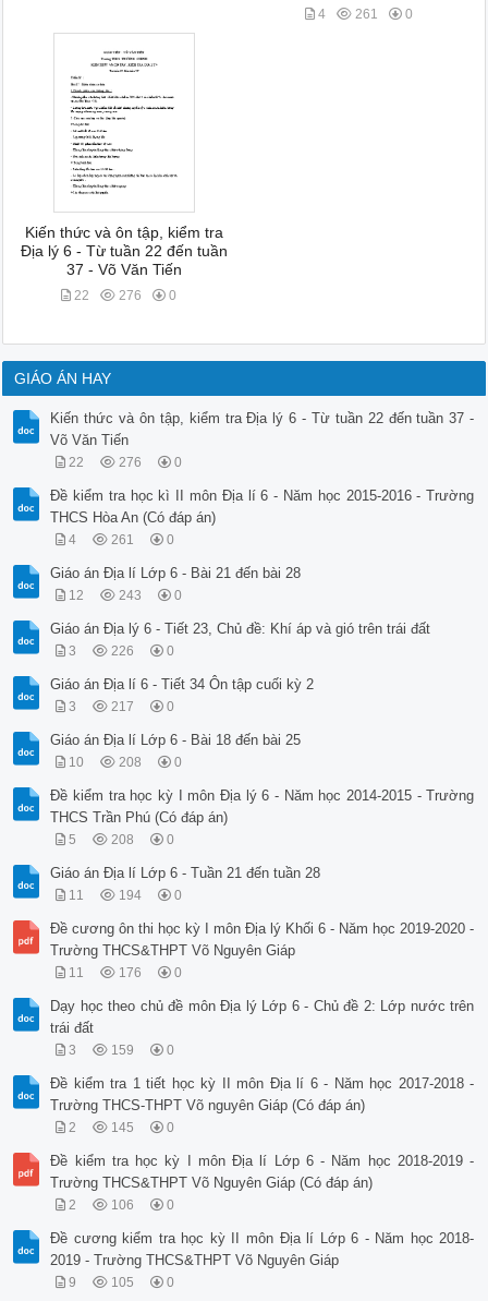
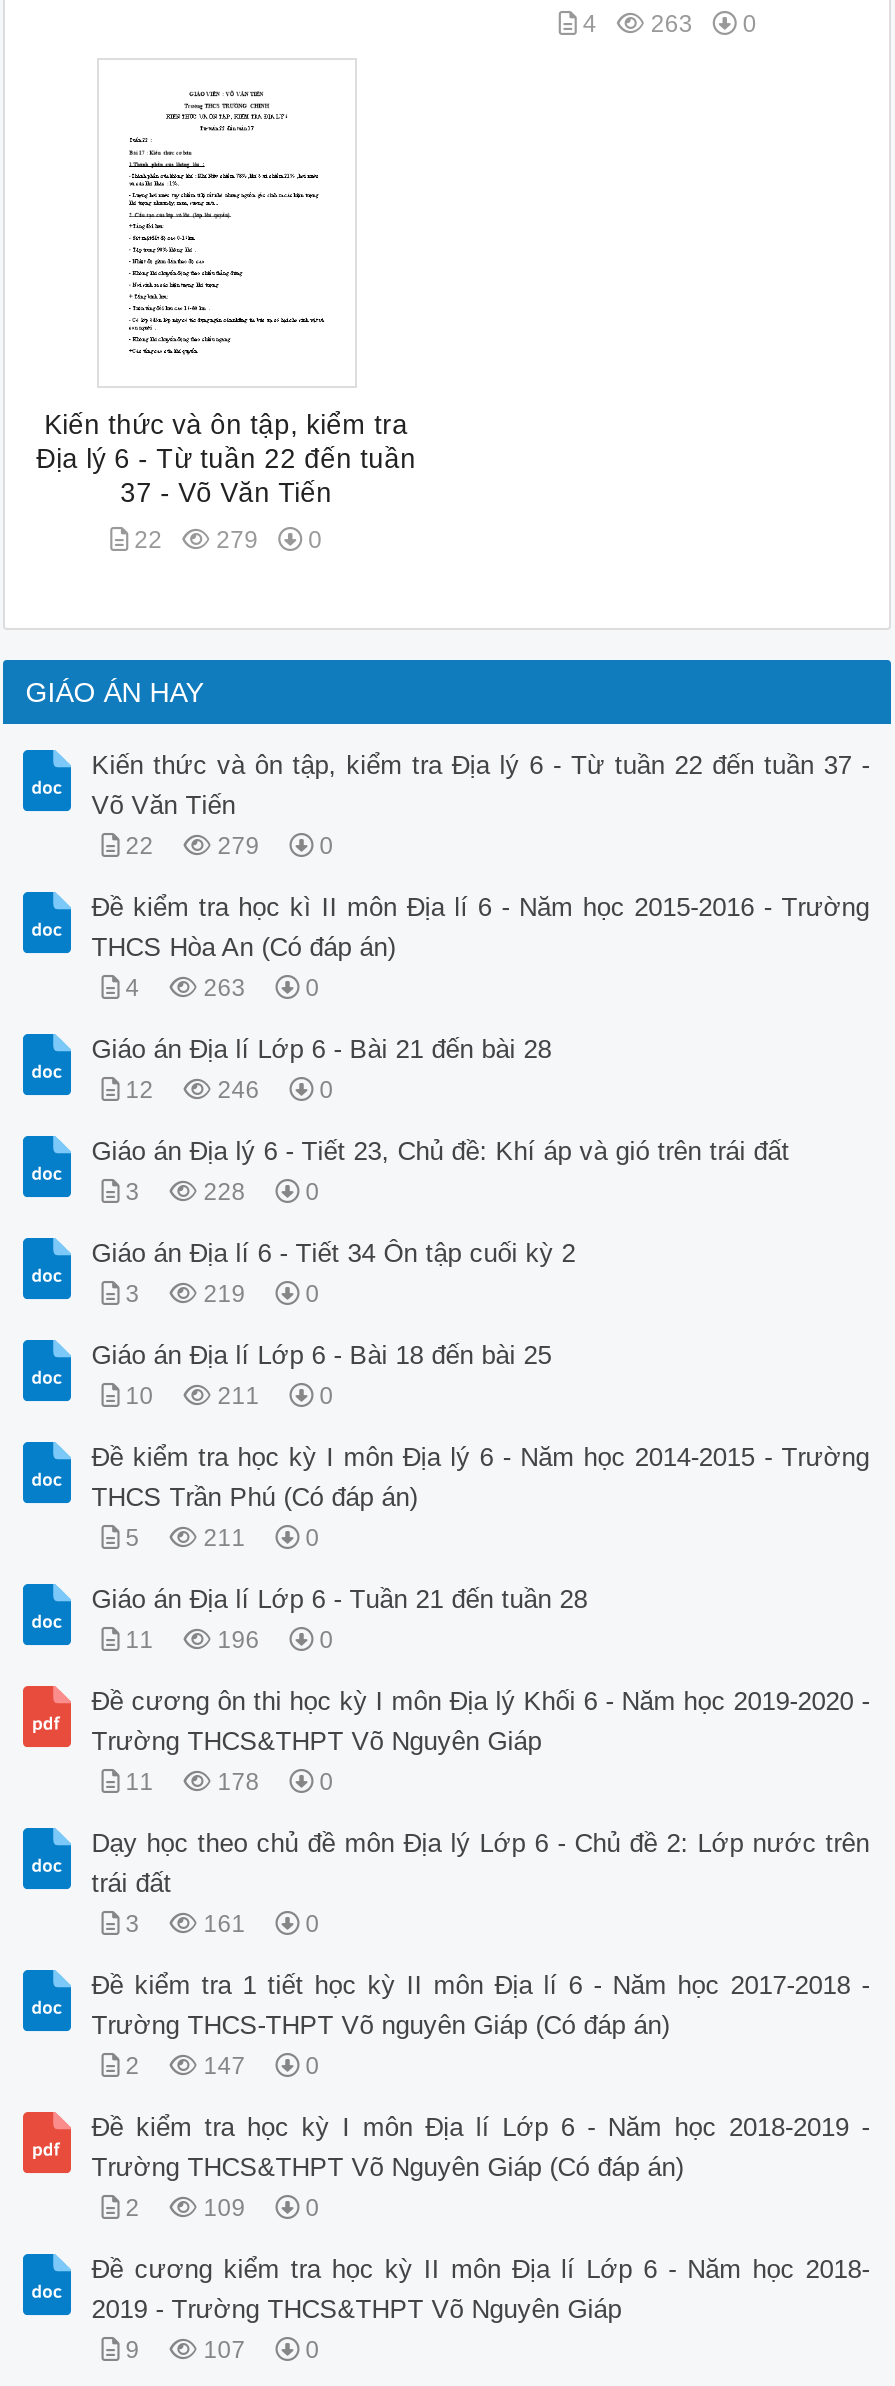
- 4 261 0
+ 4 263 0

- 22 276 0
+ 22 279 0

- 276
+ 279

- 261
+ 263

- 243
+ 246

- 226
+ 228

- 217
+ 219

- 208
+ 211

- 208
+ 211

- 194
+ 196

- 176
+ 178

- 159
+ 161

- 145
+ 147

- 106
+ 109

- 105
+ 107
